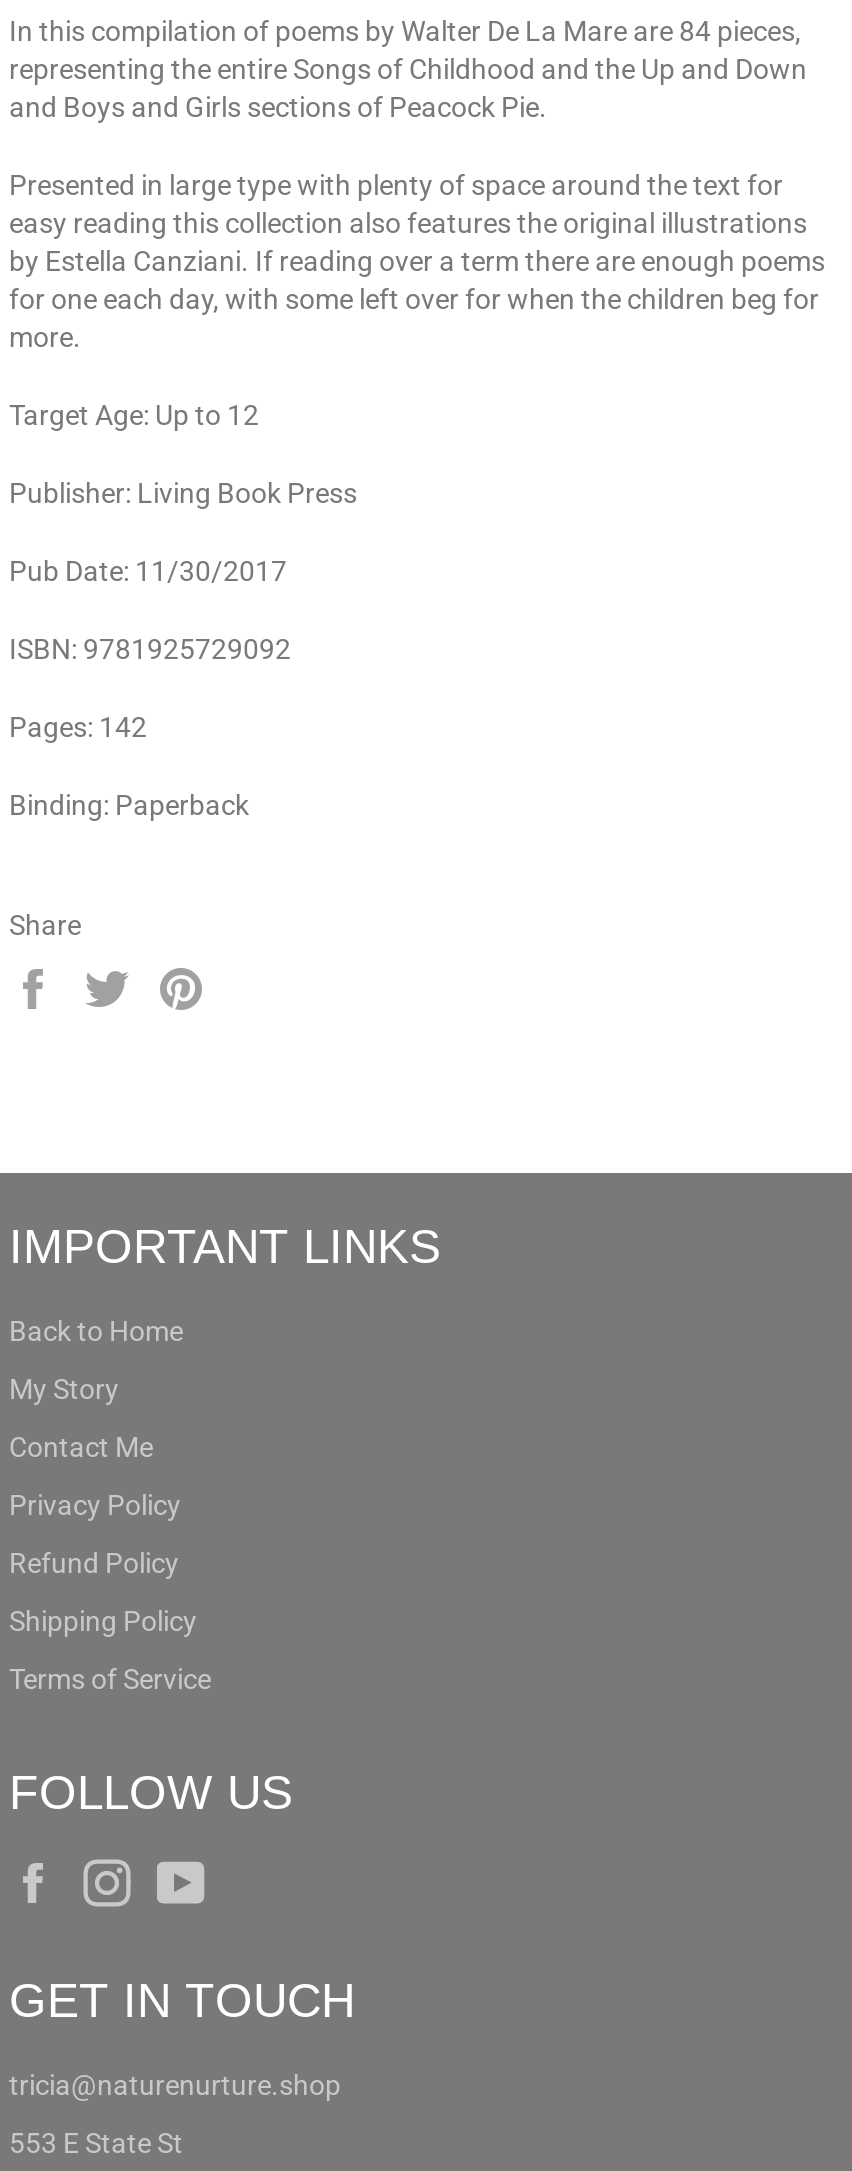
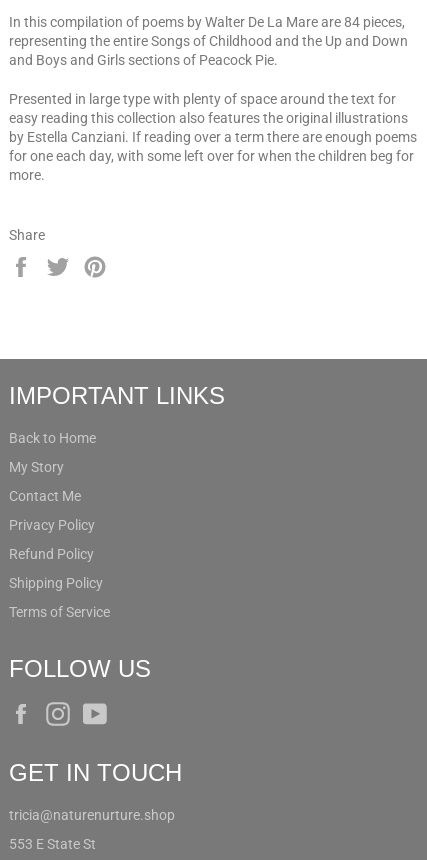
- Target Age: Up to 12
- Publisher: Living Book Press
- Pub Date: 11/30/2017
- ISBN: 9781925729092
- Pages: 142
- Binding: Paperback
